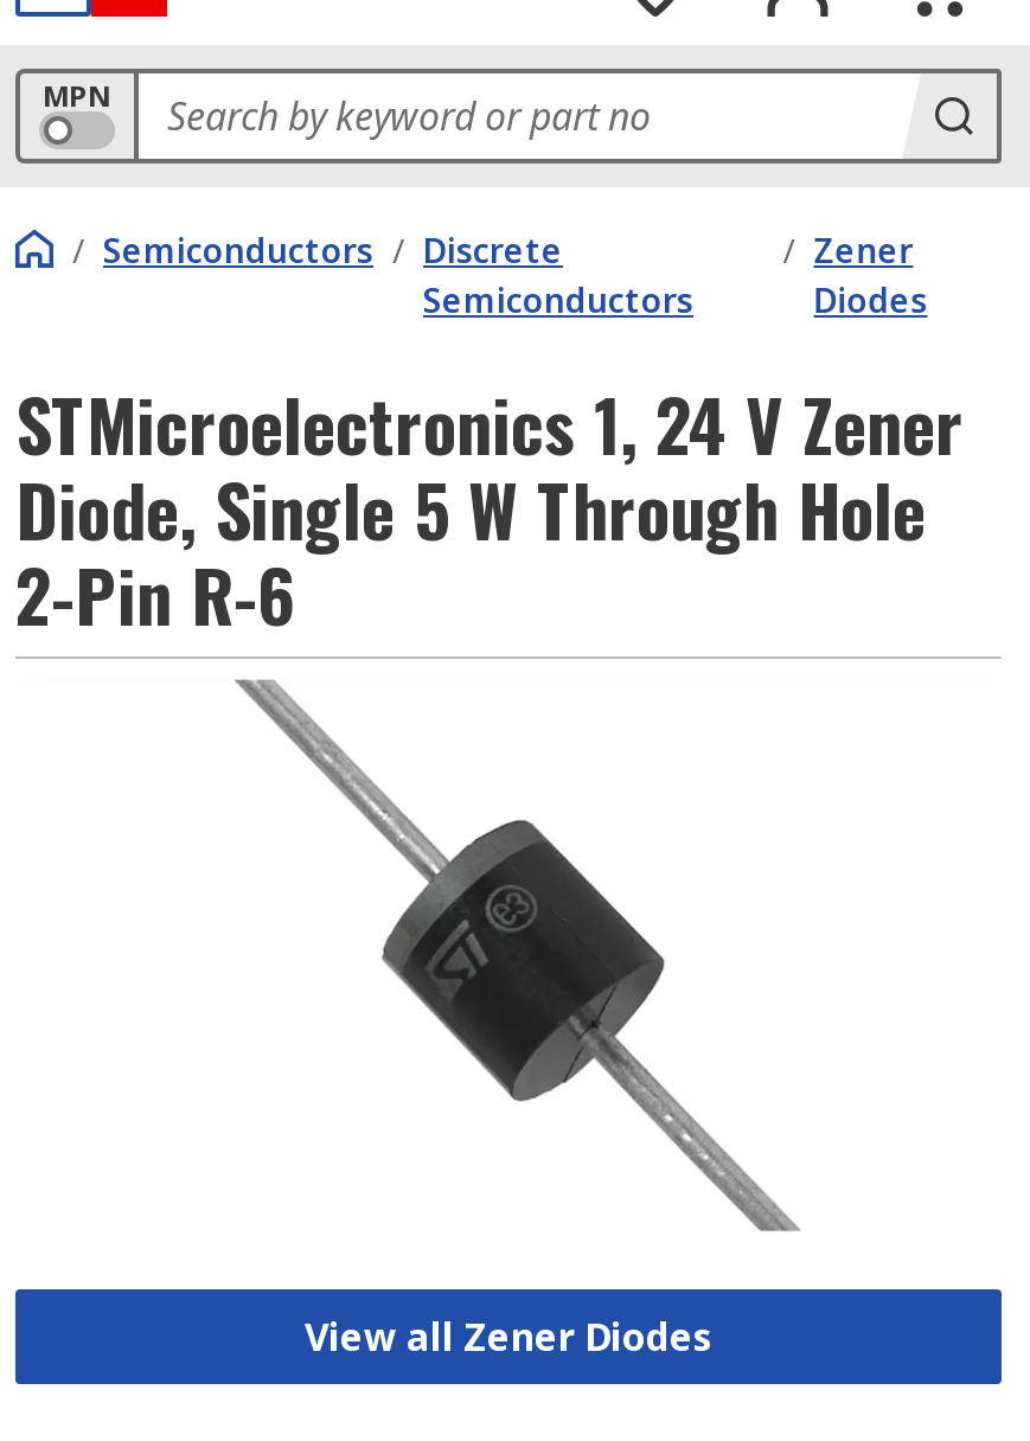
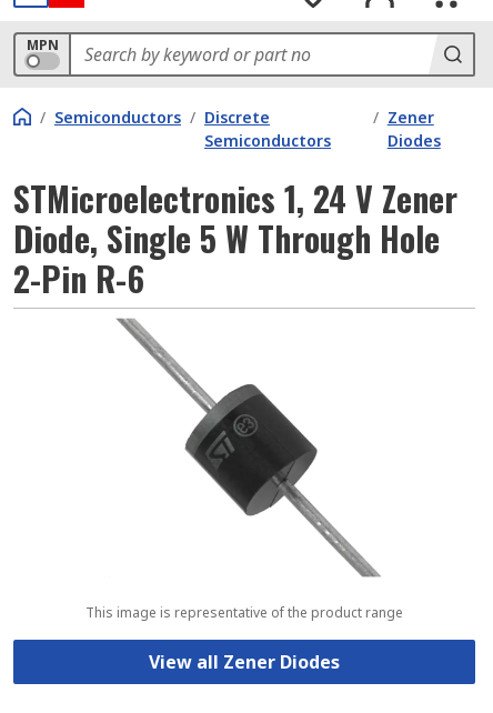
+ This image is representative of the product range
